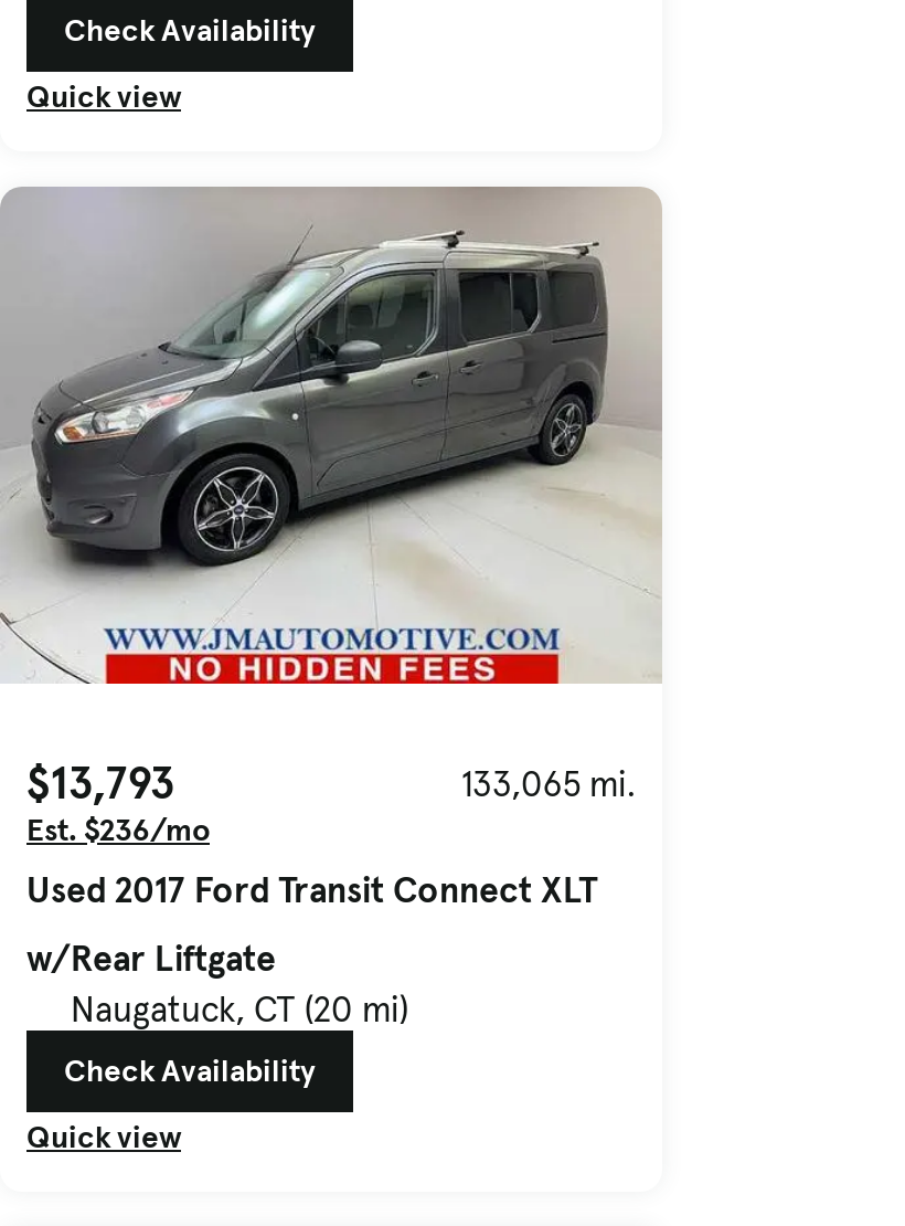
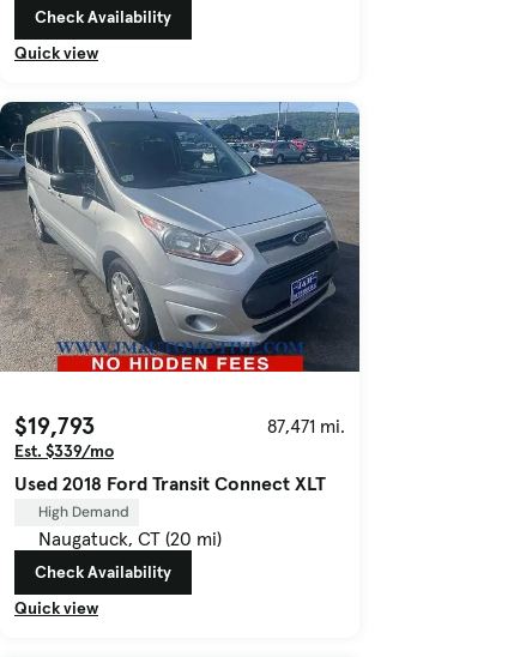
- [image]
- $13,793
- 133,065 mi.
- Est. $236/mo
- Used 2017 Ford Transit Connect XLT
- w/Rear Liftgate
+ [image]
+ $19,793
+ 87,471 mi.
+ Est. $339/mo
+ Used 2018 Ford Transit Connect XLT
+ High Demand
